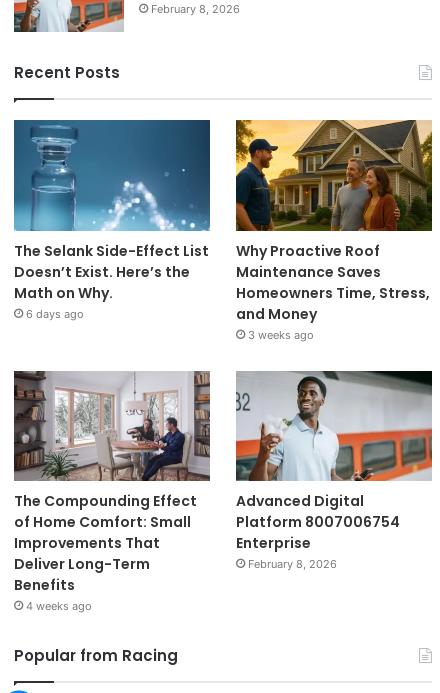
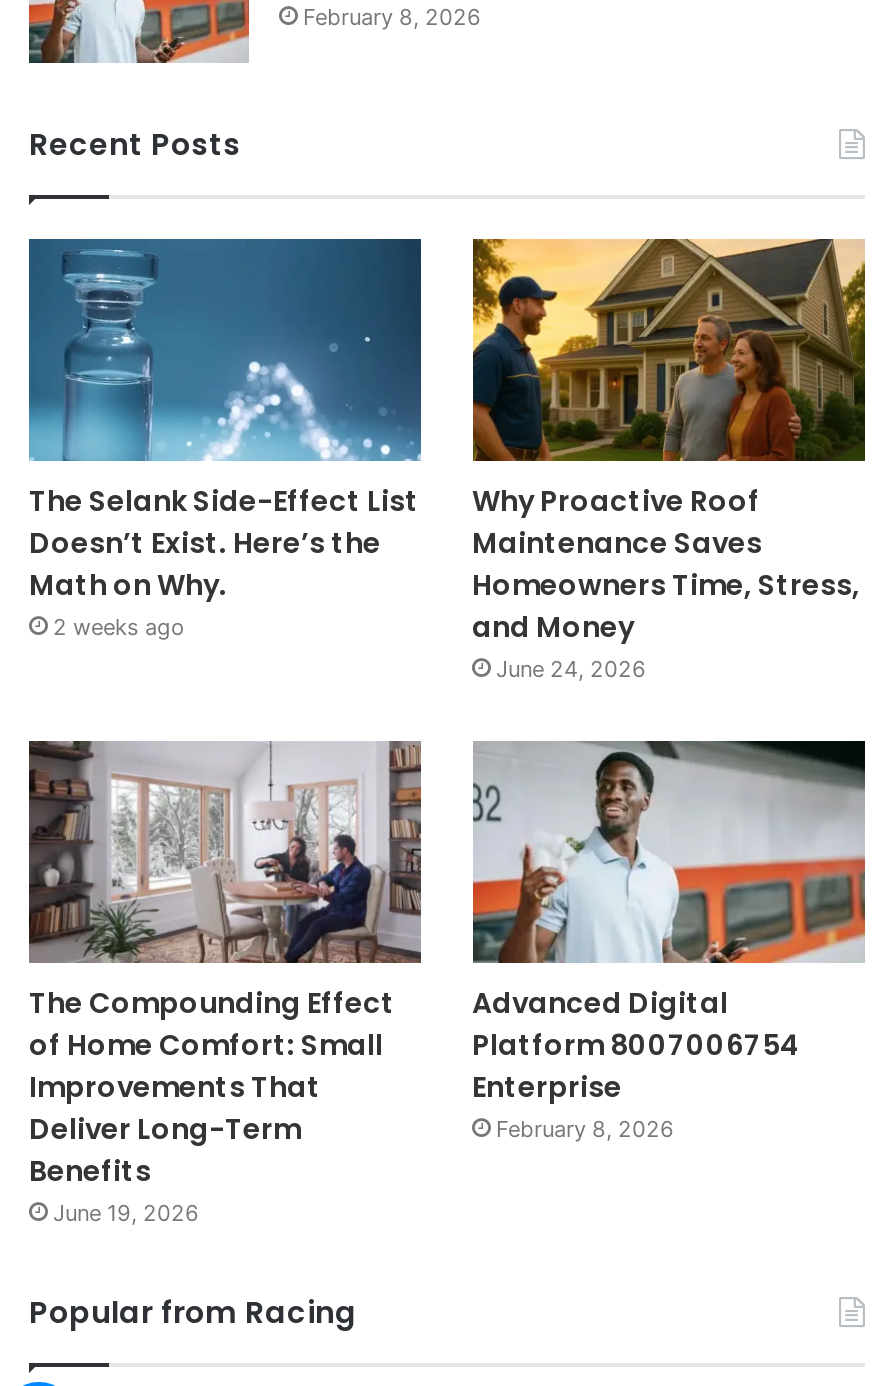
- 6 days ago
+ 2 weeks ago

- 3 weeks ago
+ June 24, 2026

- 4 weeks ago
+ June 19, 2026
